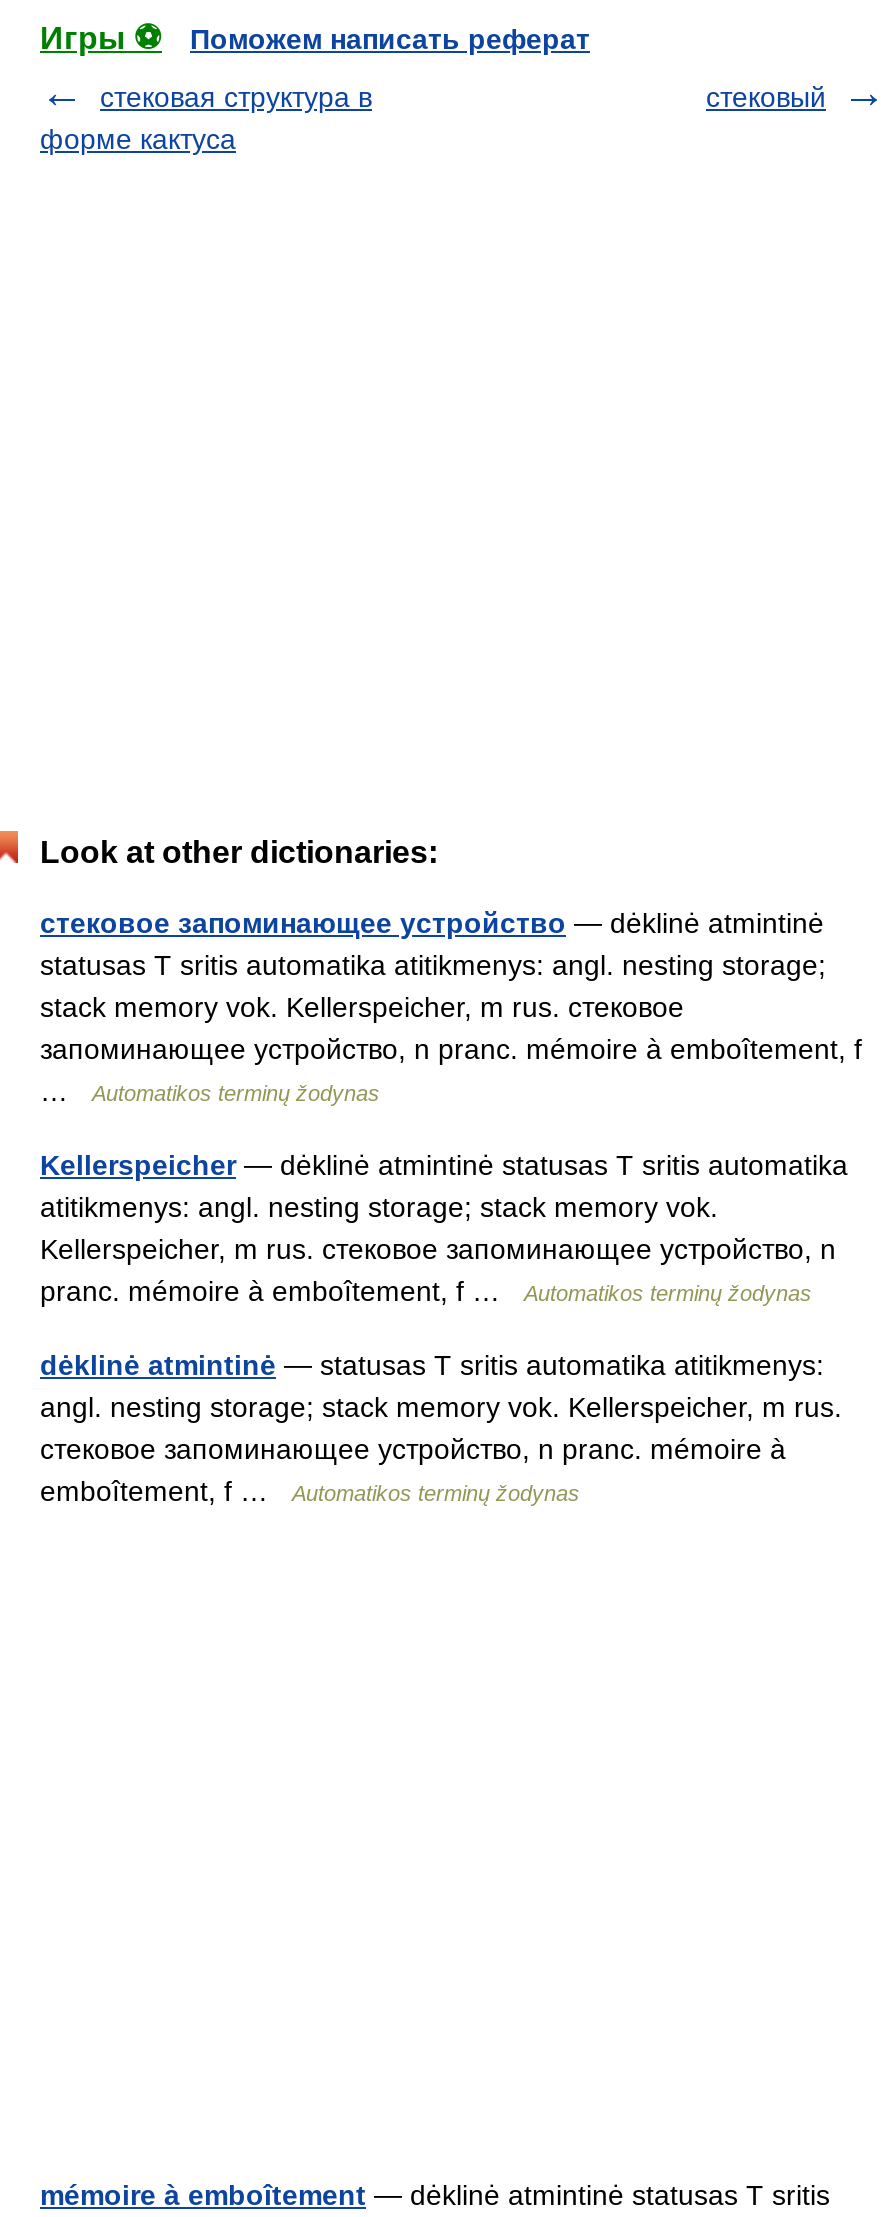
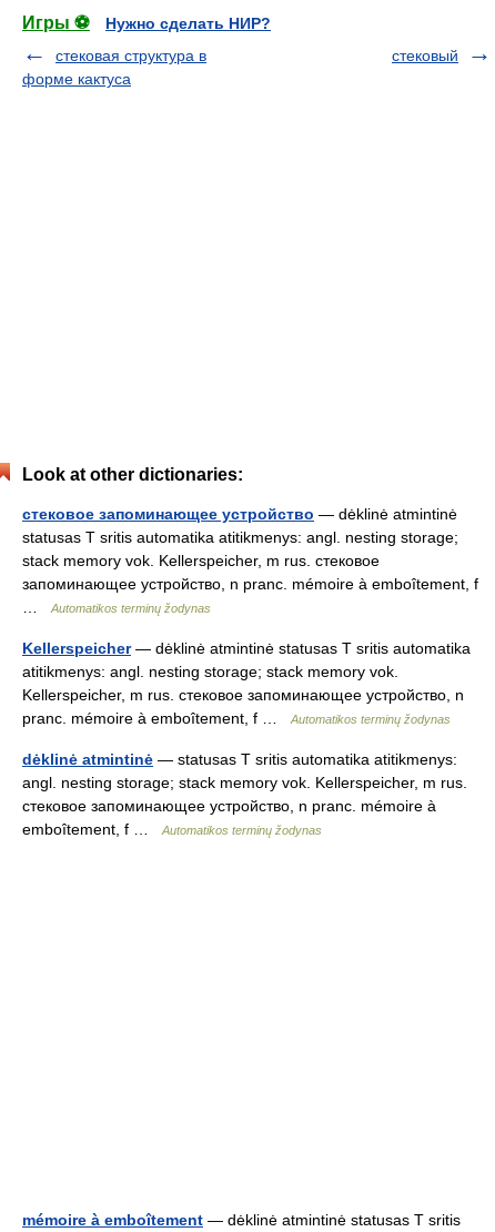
- Поможем написать реферат
+ Нужно сделать НИР?
